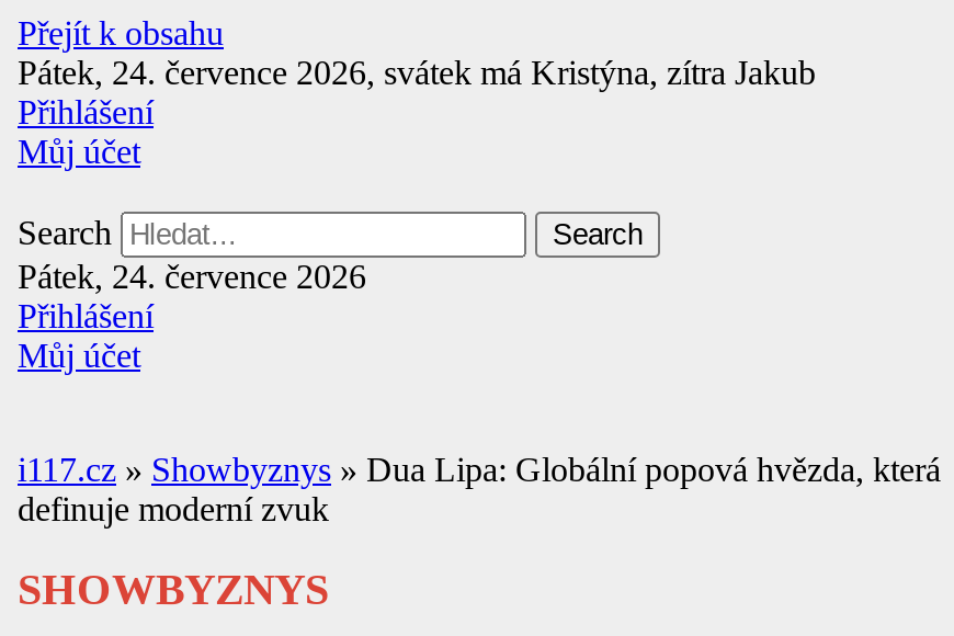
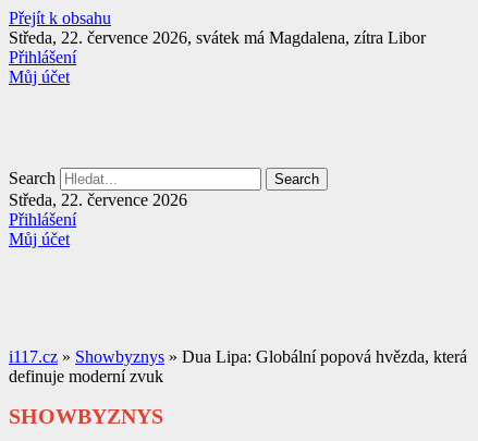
- Pátek, 24. července 2026, svátek má Kristýna, zítra Jakub
+ Středa, 22. července 2026, svátek má Magdalena, zítra Libor

- Pátek, 24. července 2026
+ Středa, 22. července 2026
